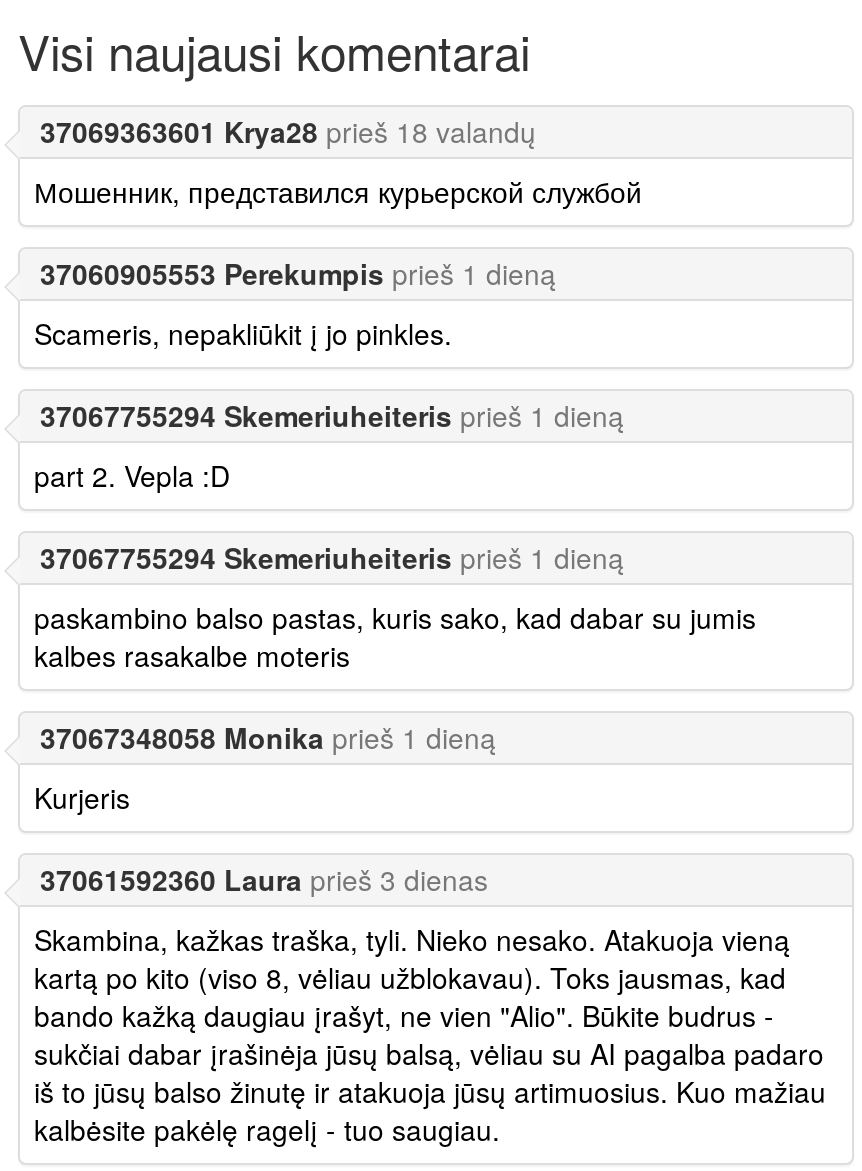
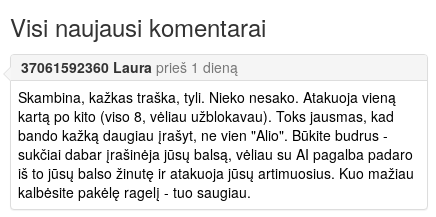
- 37069363601 Krya28 prieš 18 valandų
- Мошенник, представился курьерской службой
- 37060905553 Perekumpis prieš 1 dieną
- Scameris, nepakliūkit į jo pinkles.
- 37067755294 Skemeriuheiteris prieš 1 dieną
- part 2. Vepla :D
- 37067755294 Skemeriuheiteris prieš 1 dieną
- paskambino balso pastas, kuris sako, kad dabar su jumis
- kalbes rasakalbe moteris
- 37067348058 Monika prieš 1 dieną
- Kurjeris
- 37061592360 Laura prieš 3 dienas
+ 37061592360 Laura prieš 1 dieną
